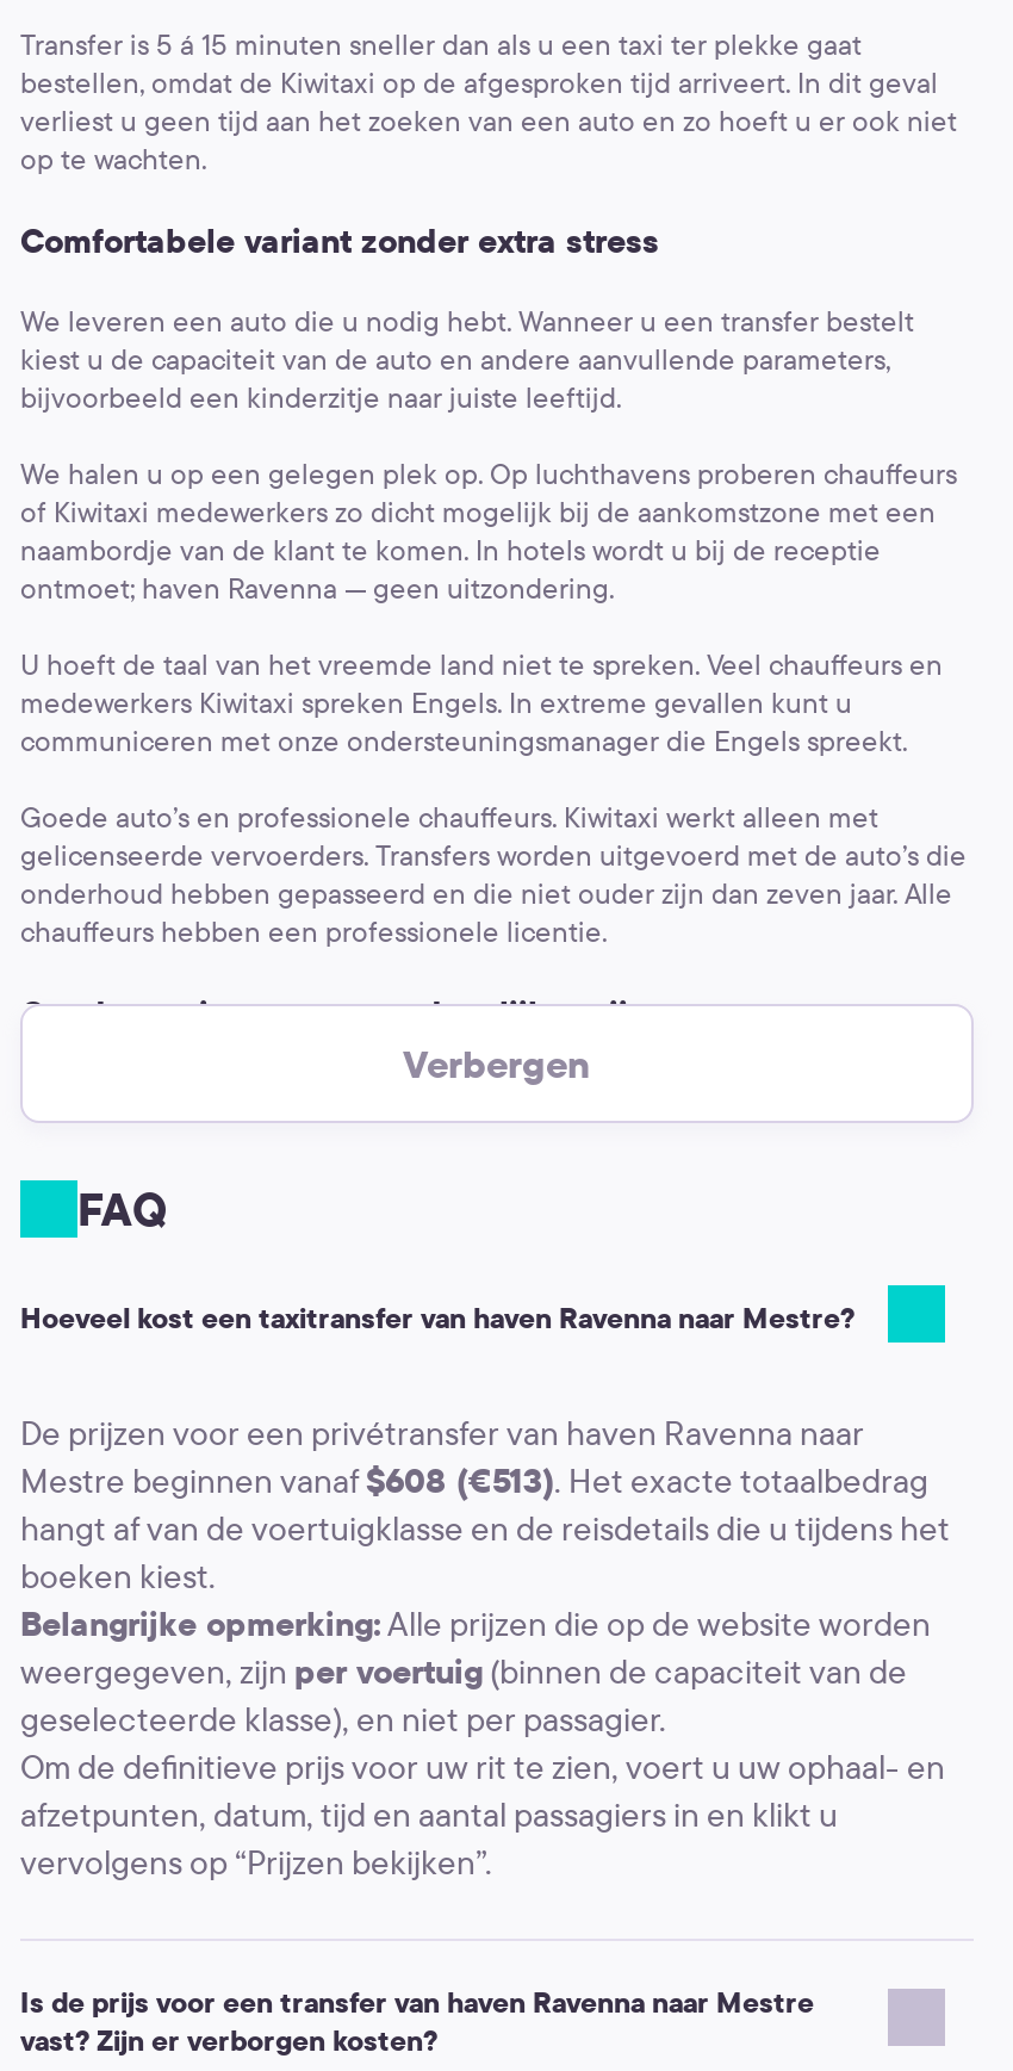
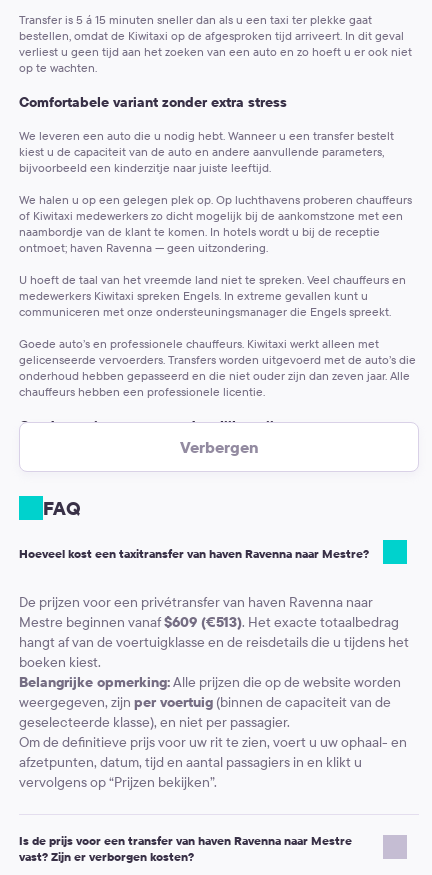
- Mestre beginnen vanaf $608 (€513). Het exacte totaalbedrag
+ Mestre beginnen vanaf $609 (€513). Het exacte totaalbedrag
